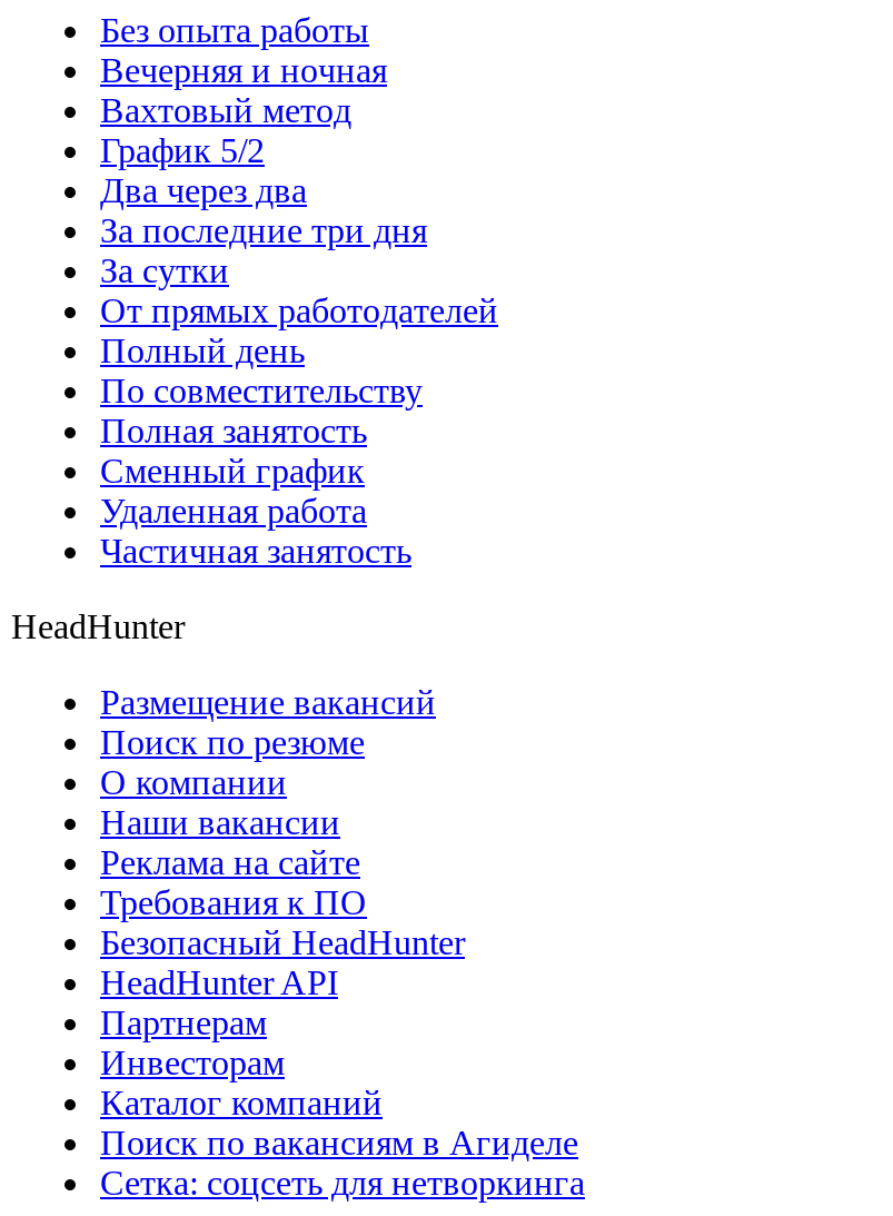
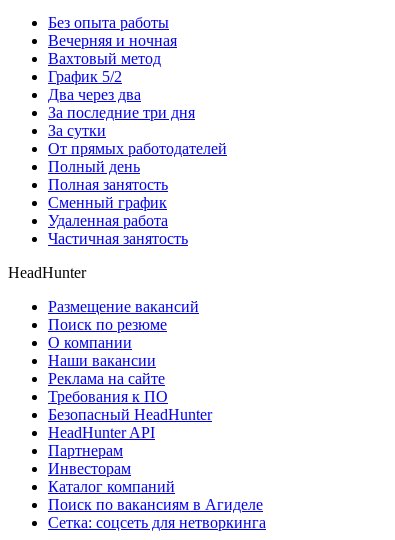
- По совместительству
